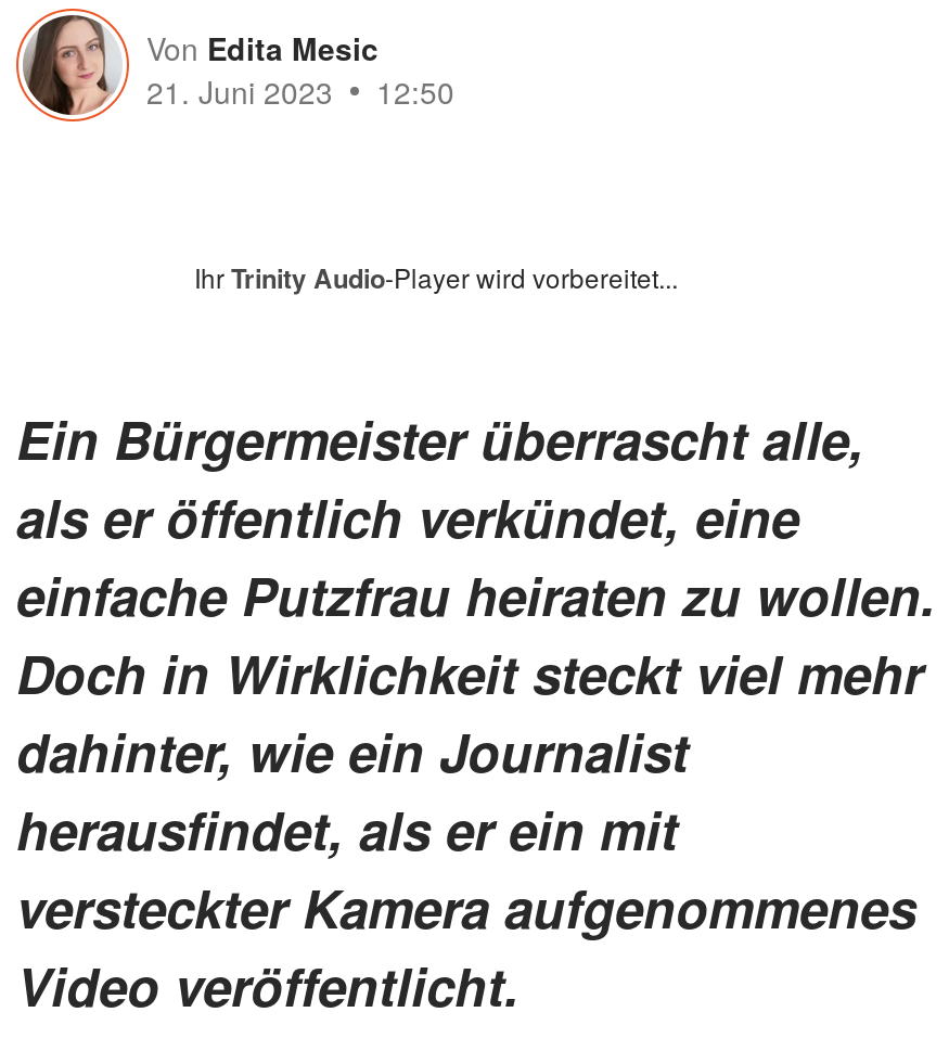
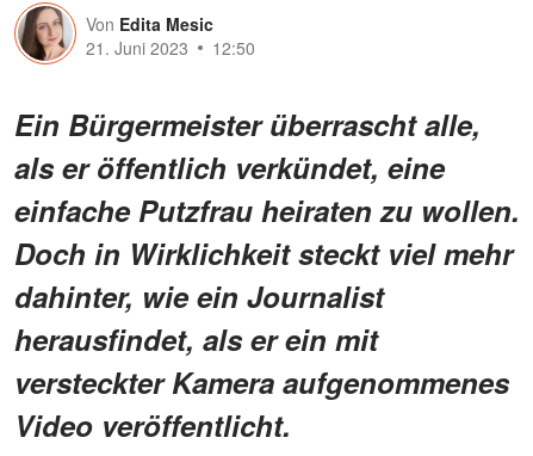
- IhrTrinity Audio-Player wird vorbereitet...
